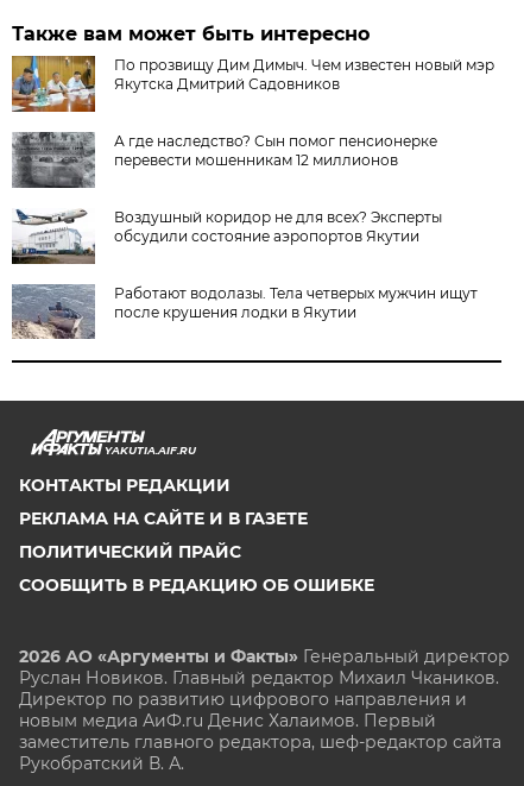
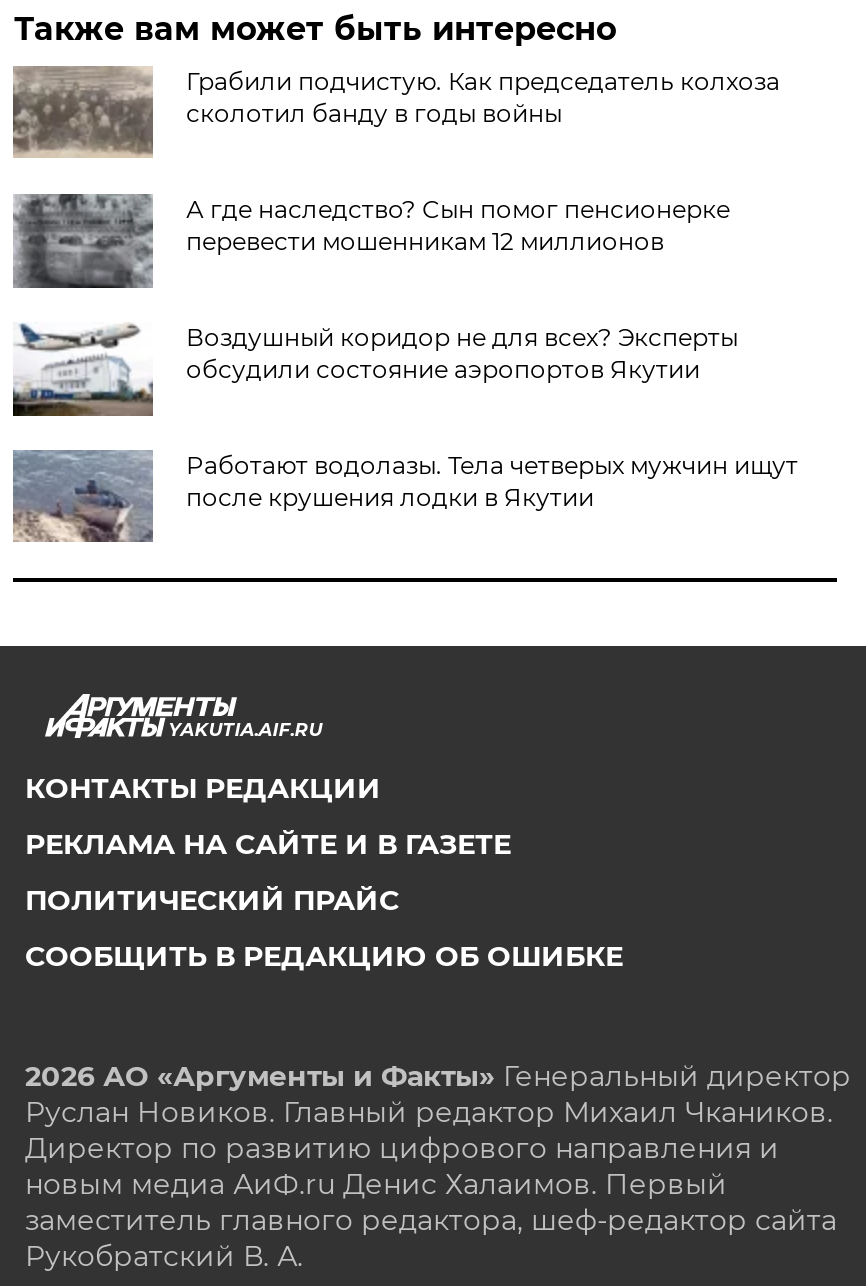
- [image]
- По прозвищу Дим Димыч. Чем известен новый мэр
- Якутска Дмитрий Садовников
+ [image]
+ Грабили подчистую. Как председатель колхоза
+ сколотил банду в годы войны
